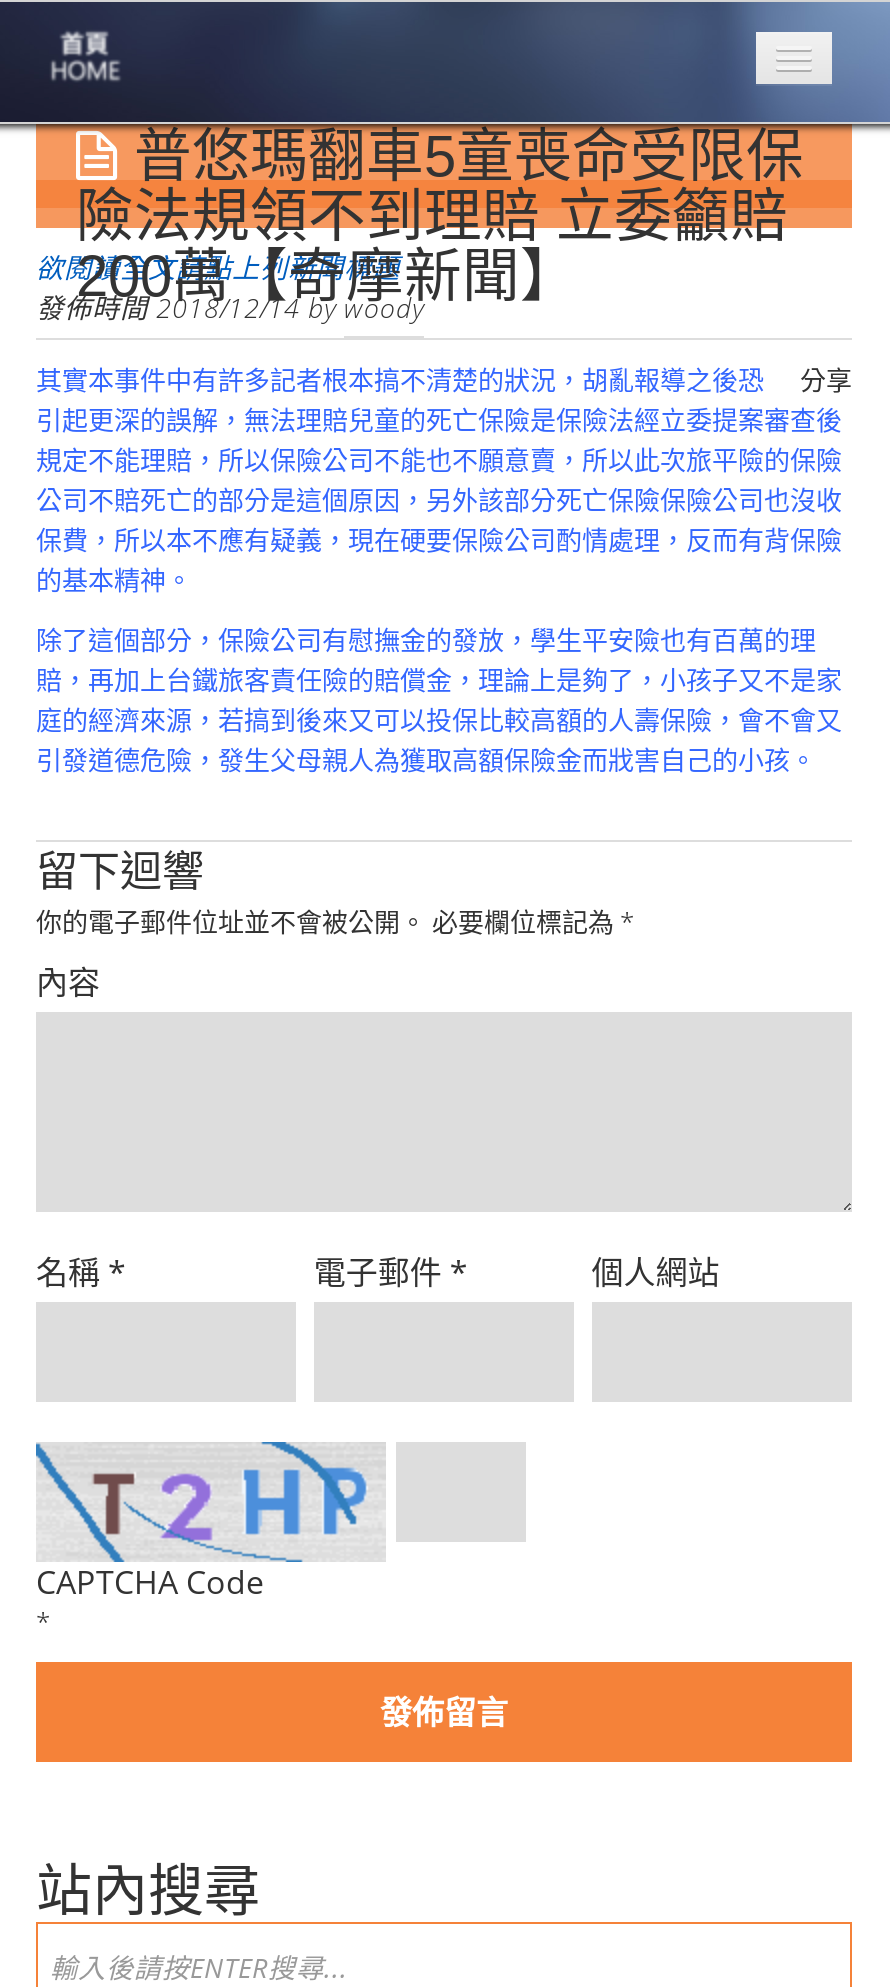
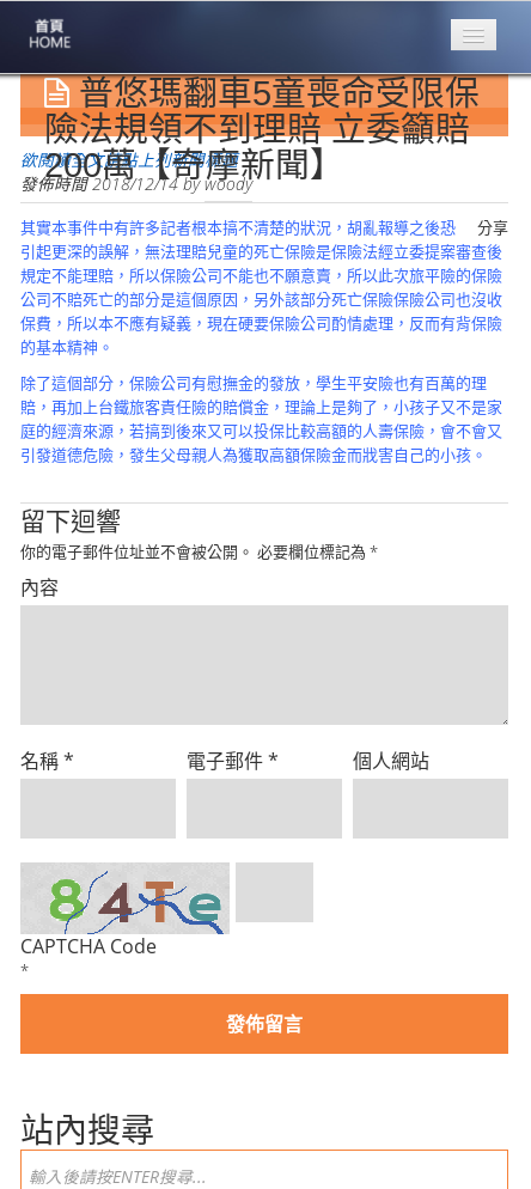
- [image]
+ [image]
